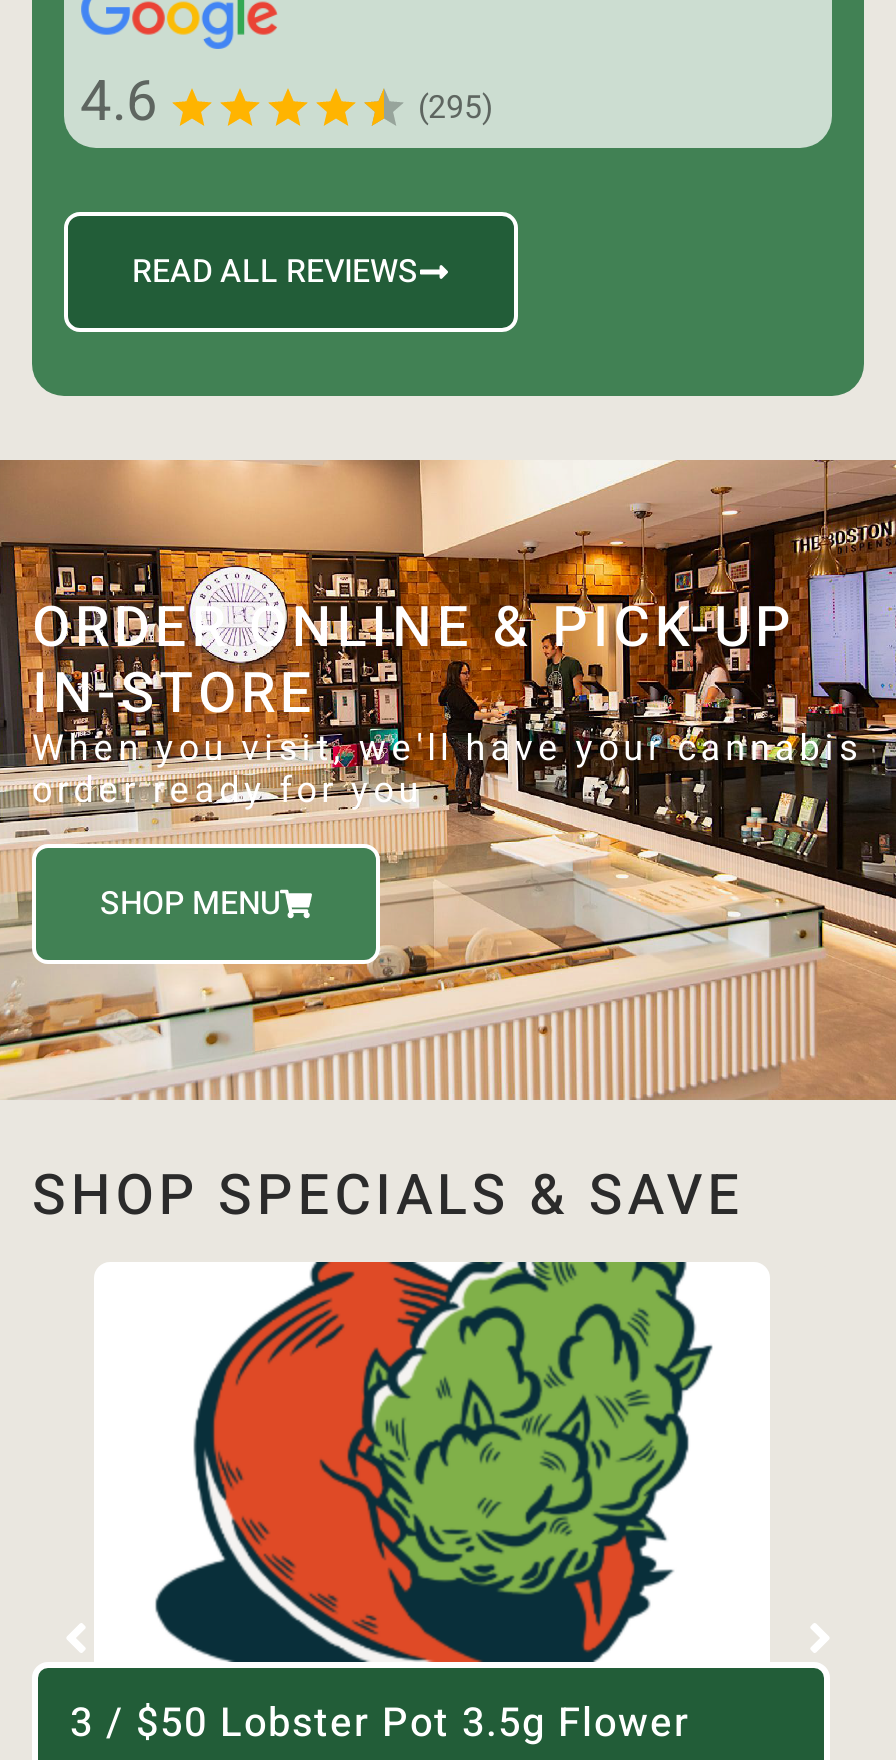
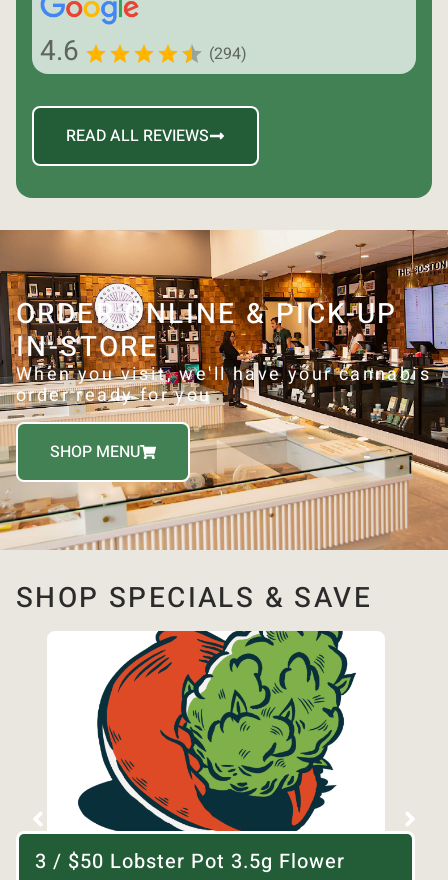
- (295)
+ (294)
